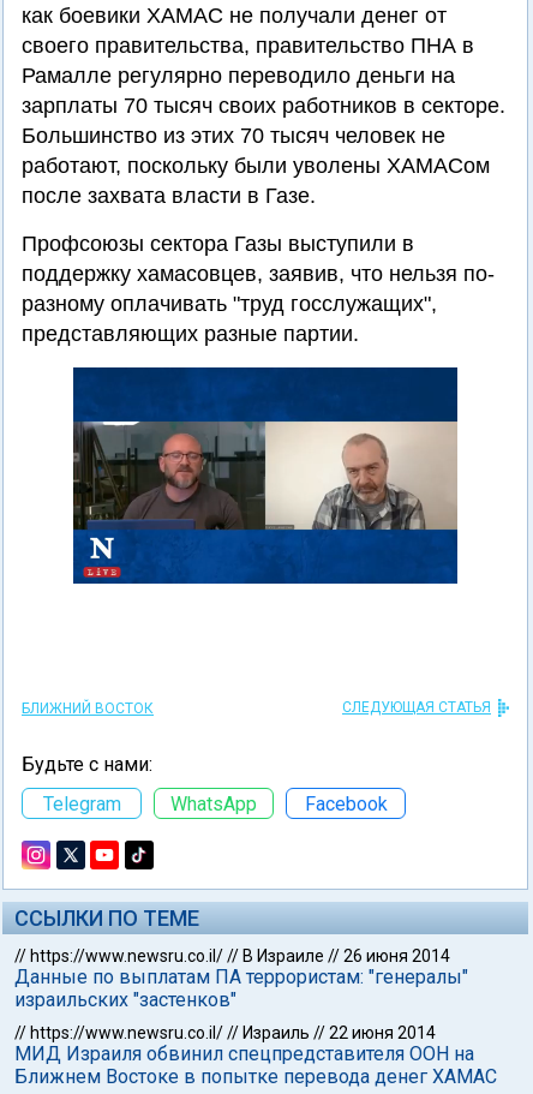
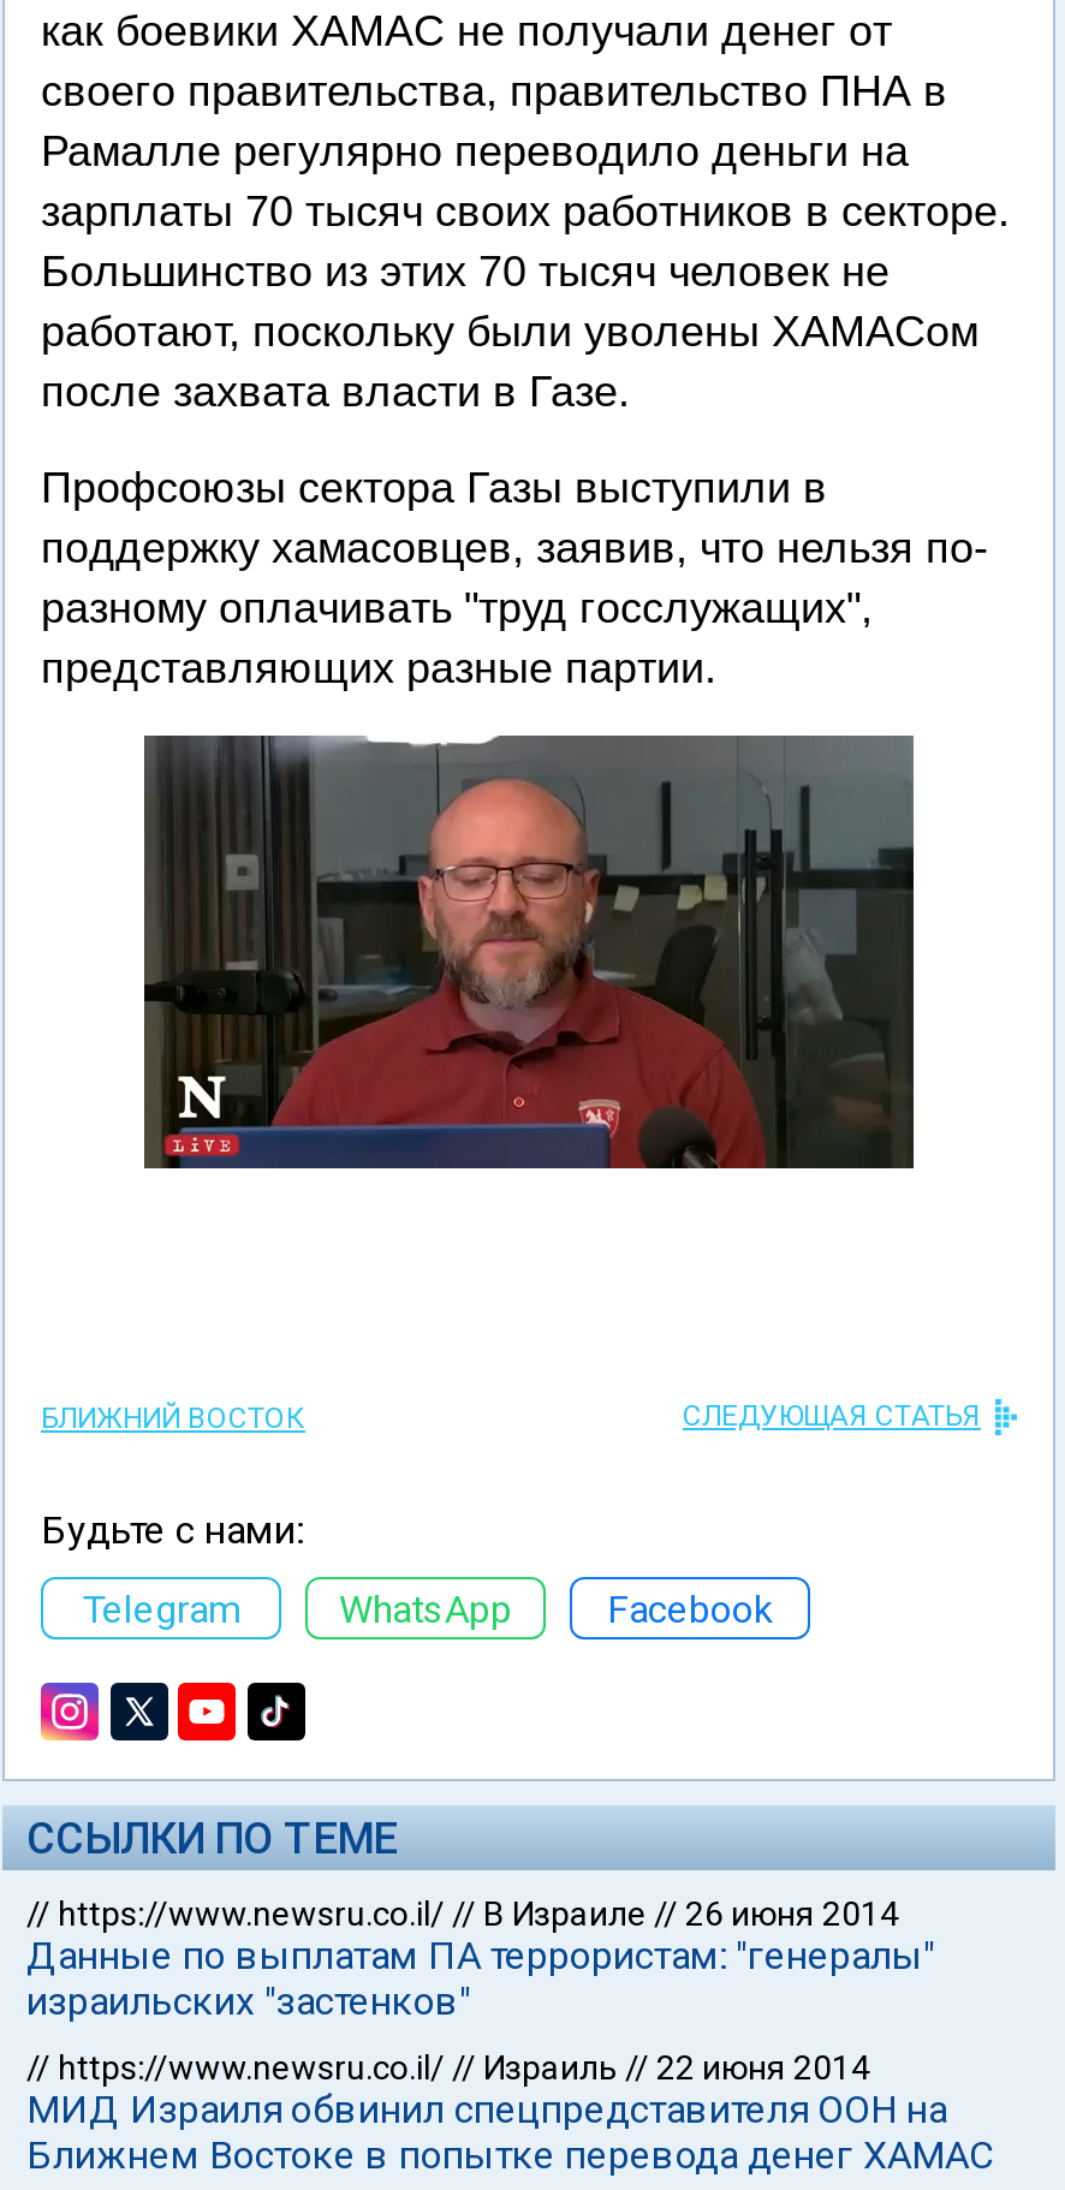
- [image]
+ [image]
